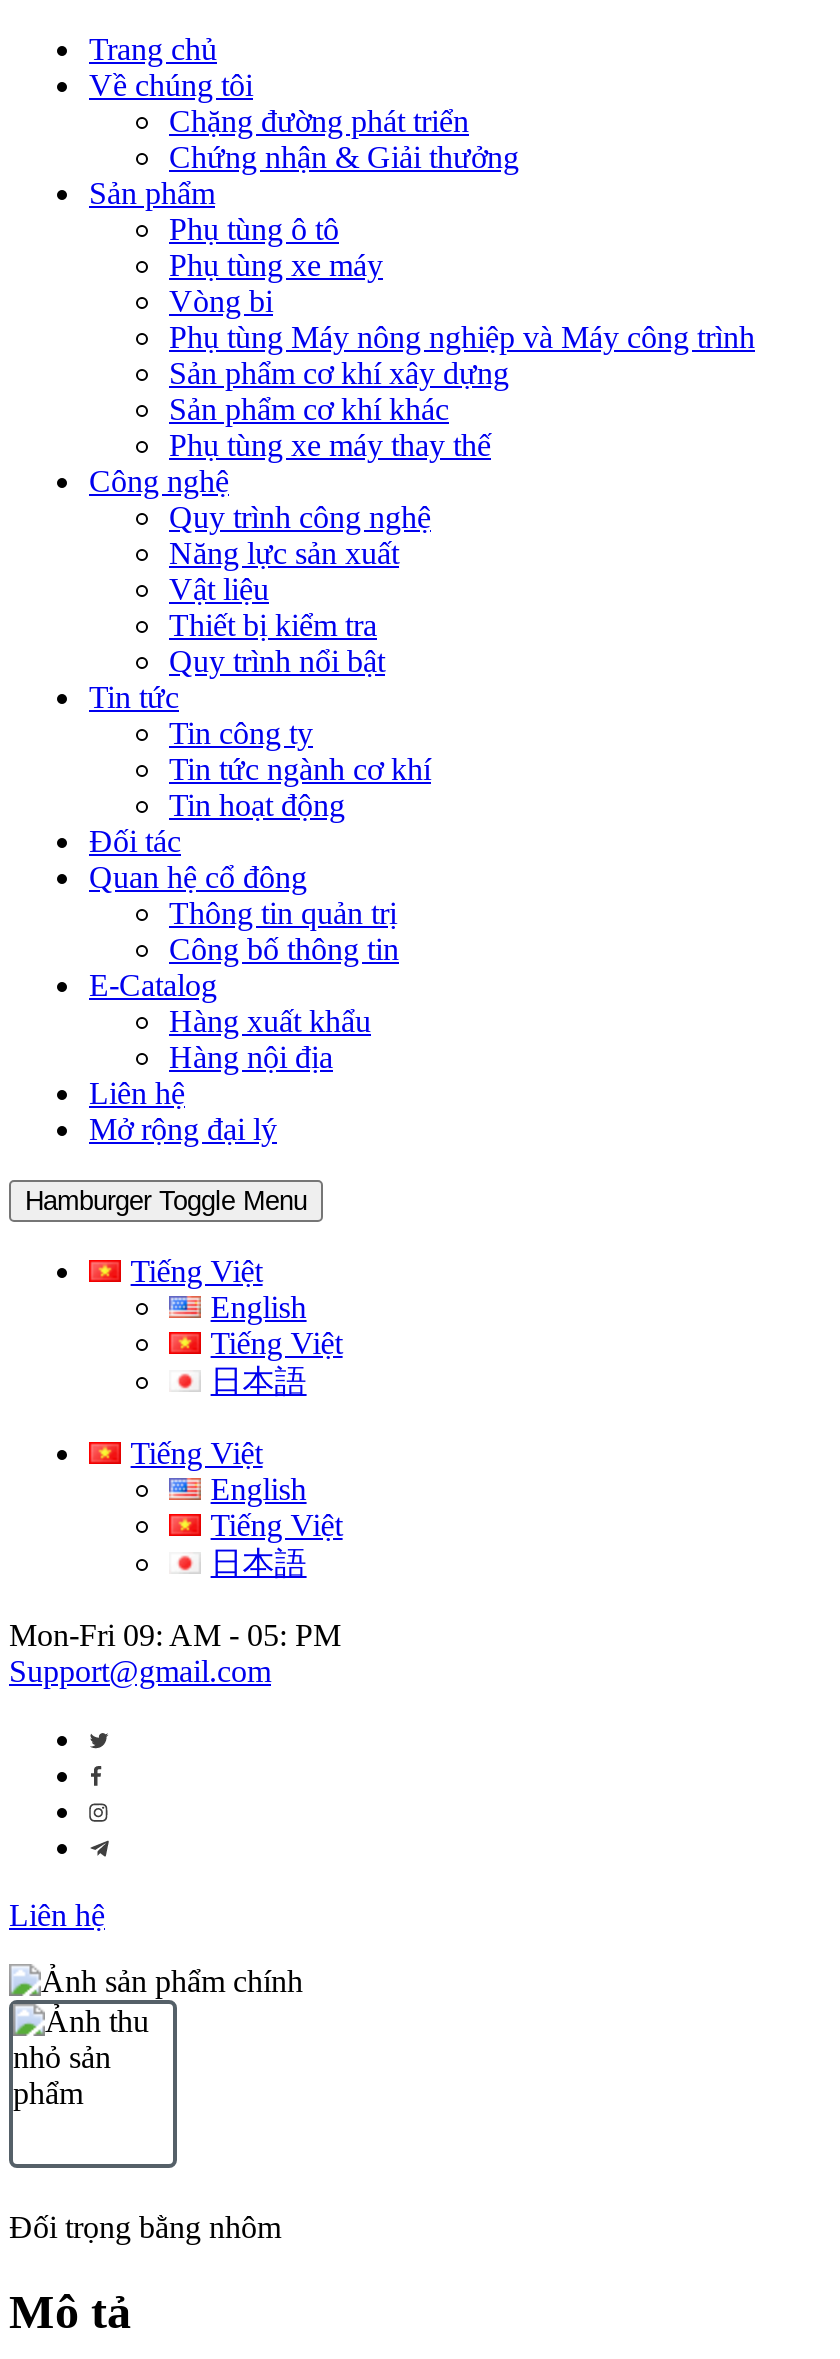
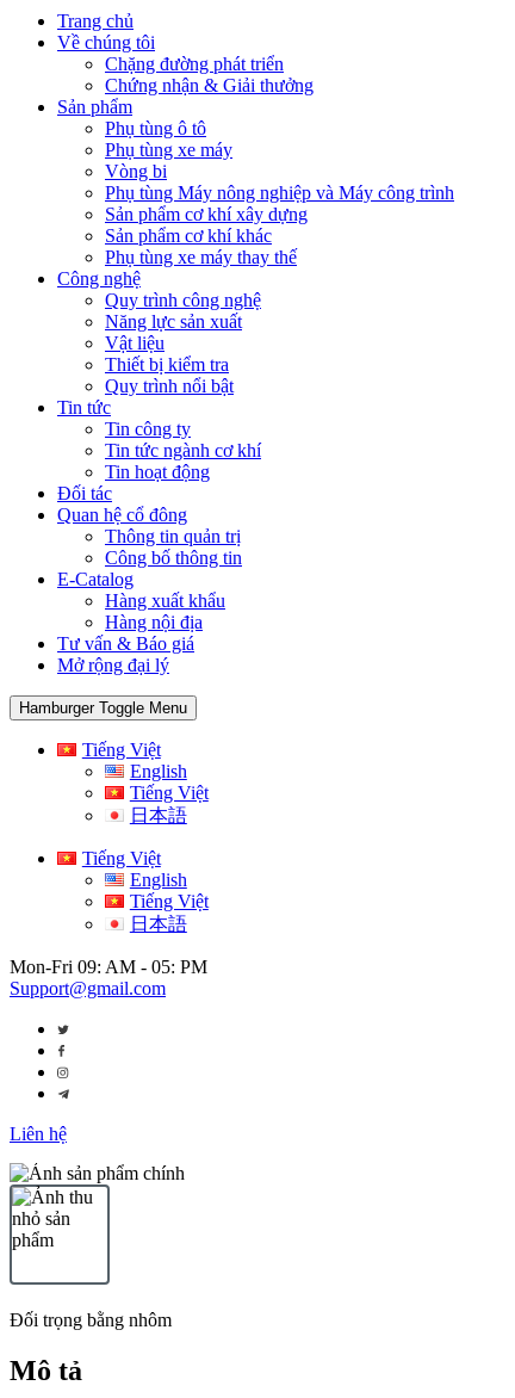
- Liên hệ
+ Tư vấn & Báo giá
